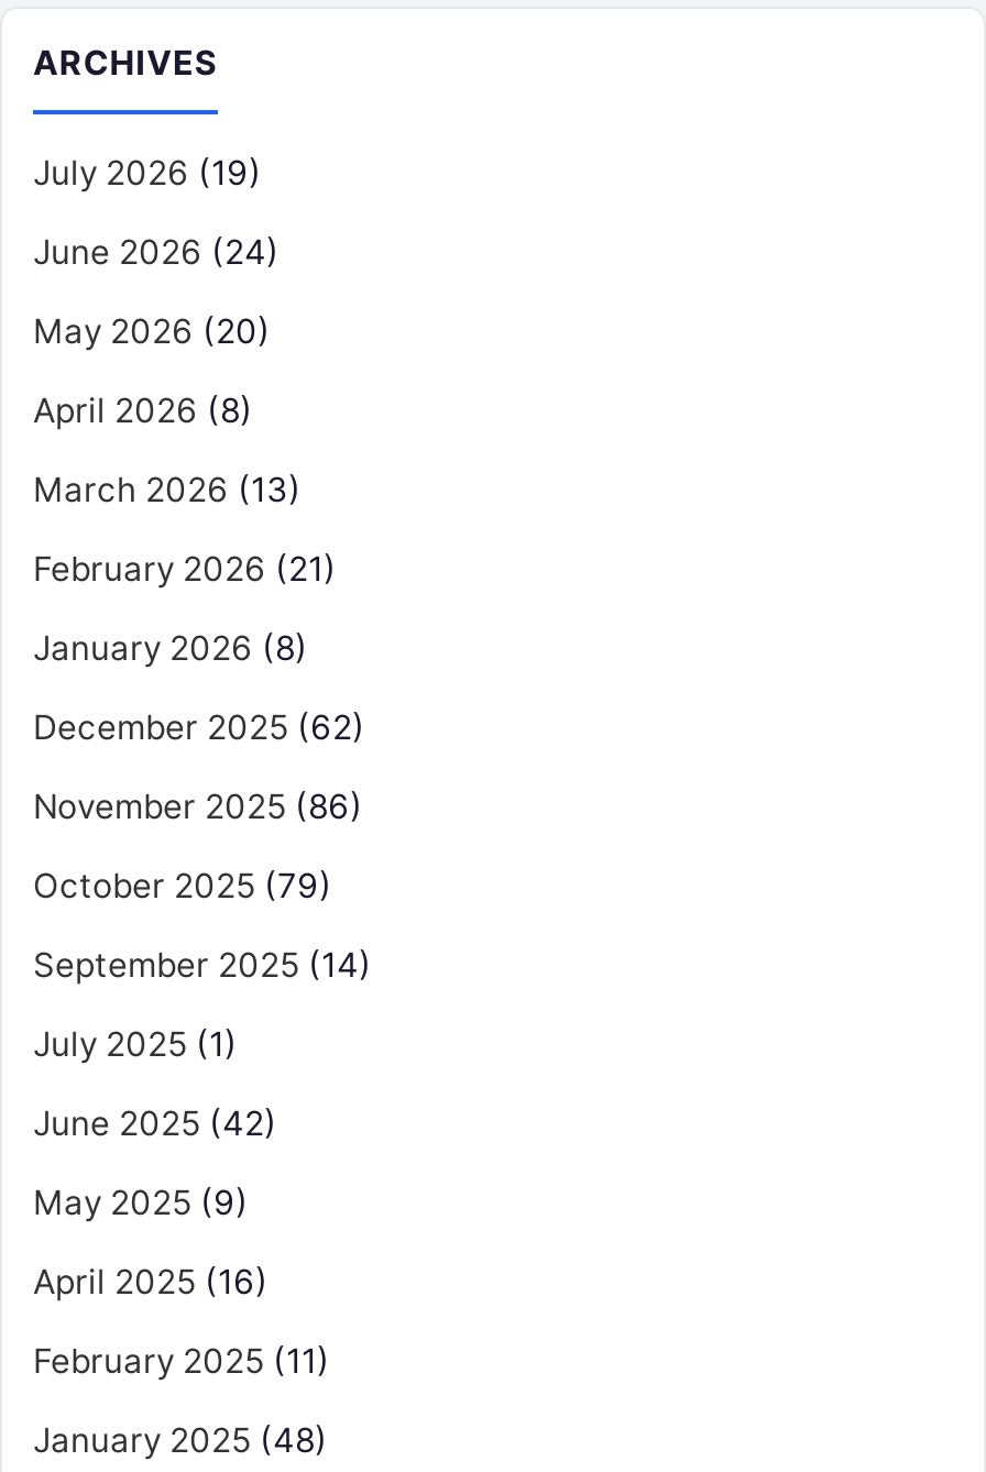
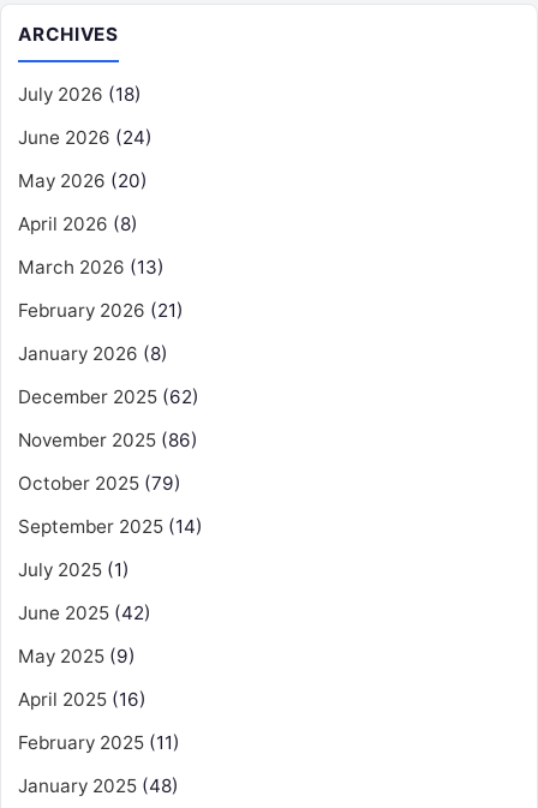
- July 2026 (19)
+ July 2026 (18)
